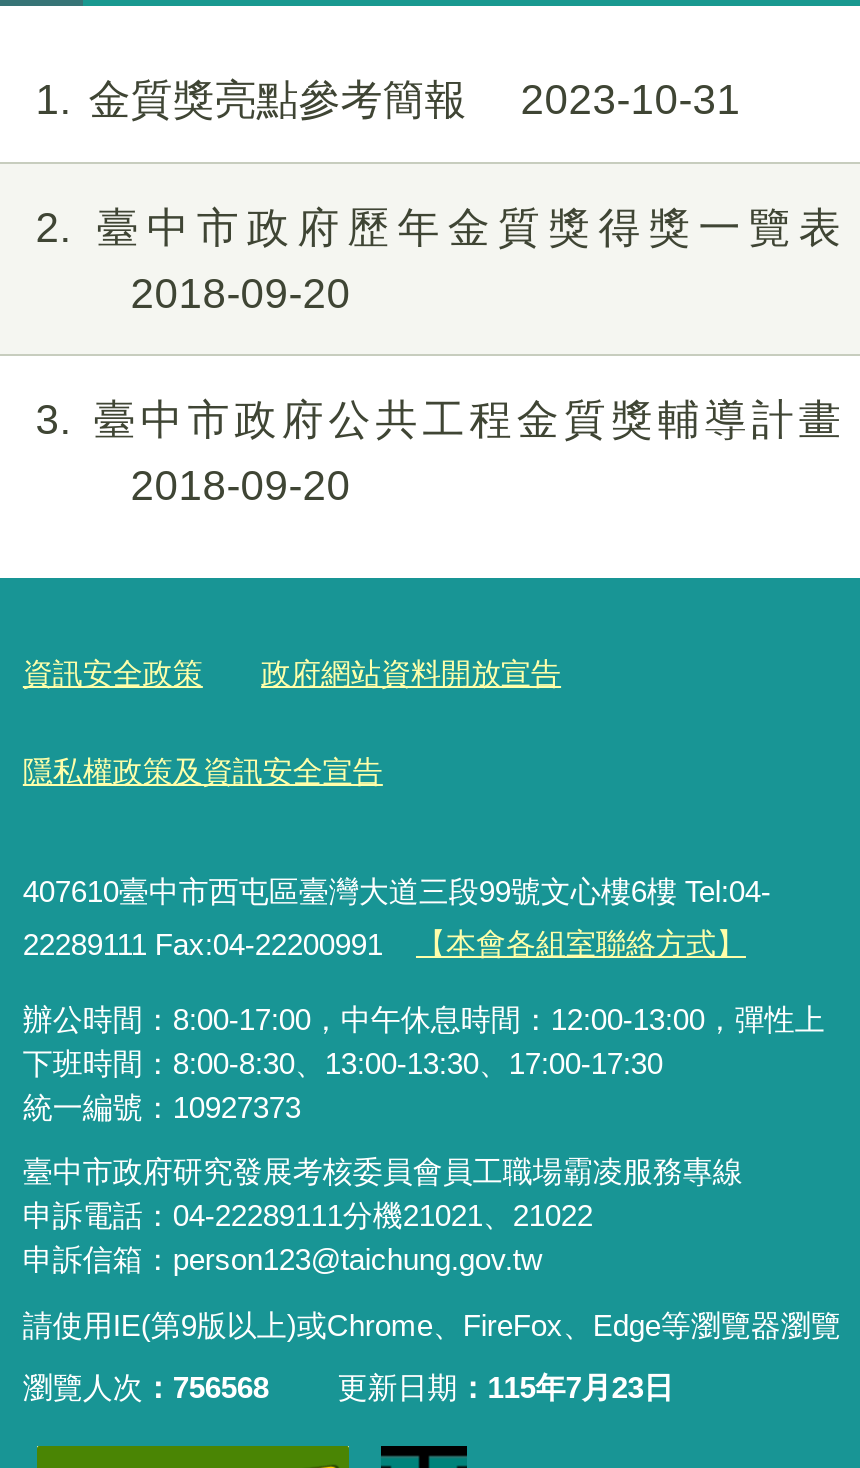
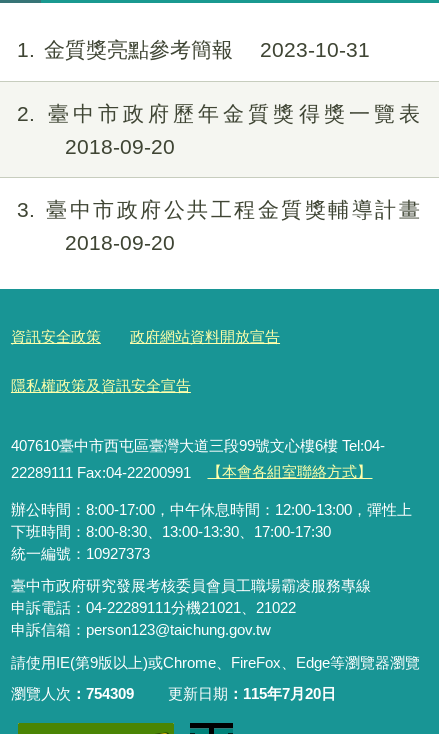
- 瀏覽人次 756568
+ 瀏覽人次 754309

- 更新日期 115年7月23日
+ 更新日期 115年7月20日
